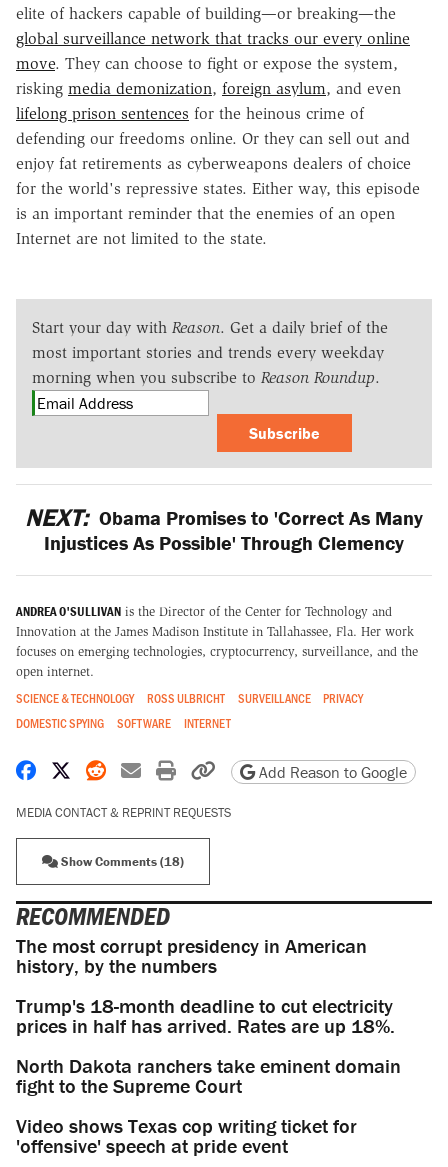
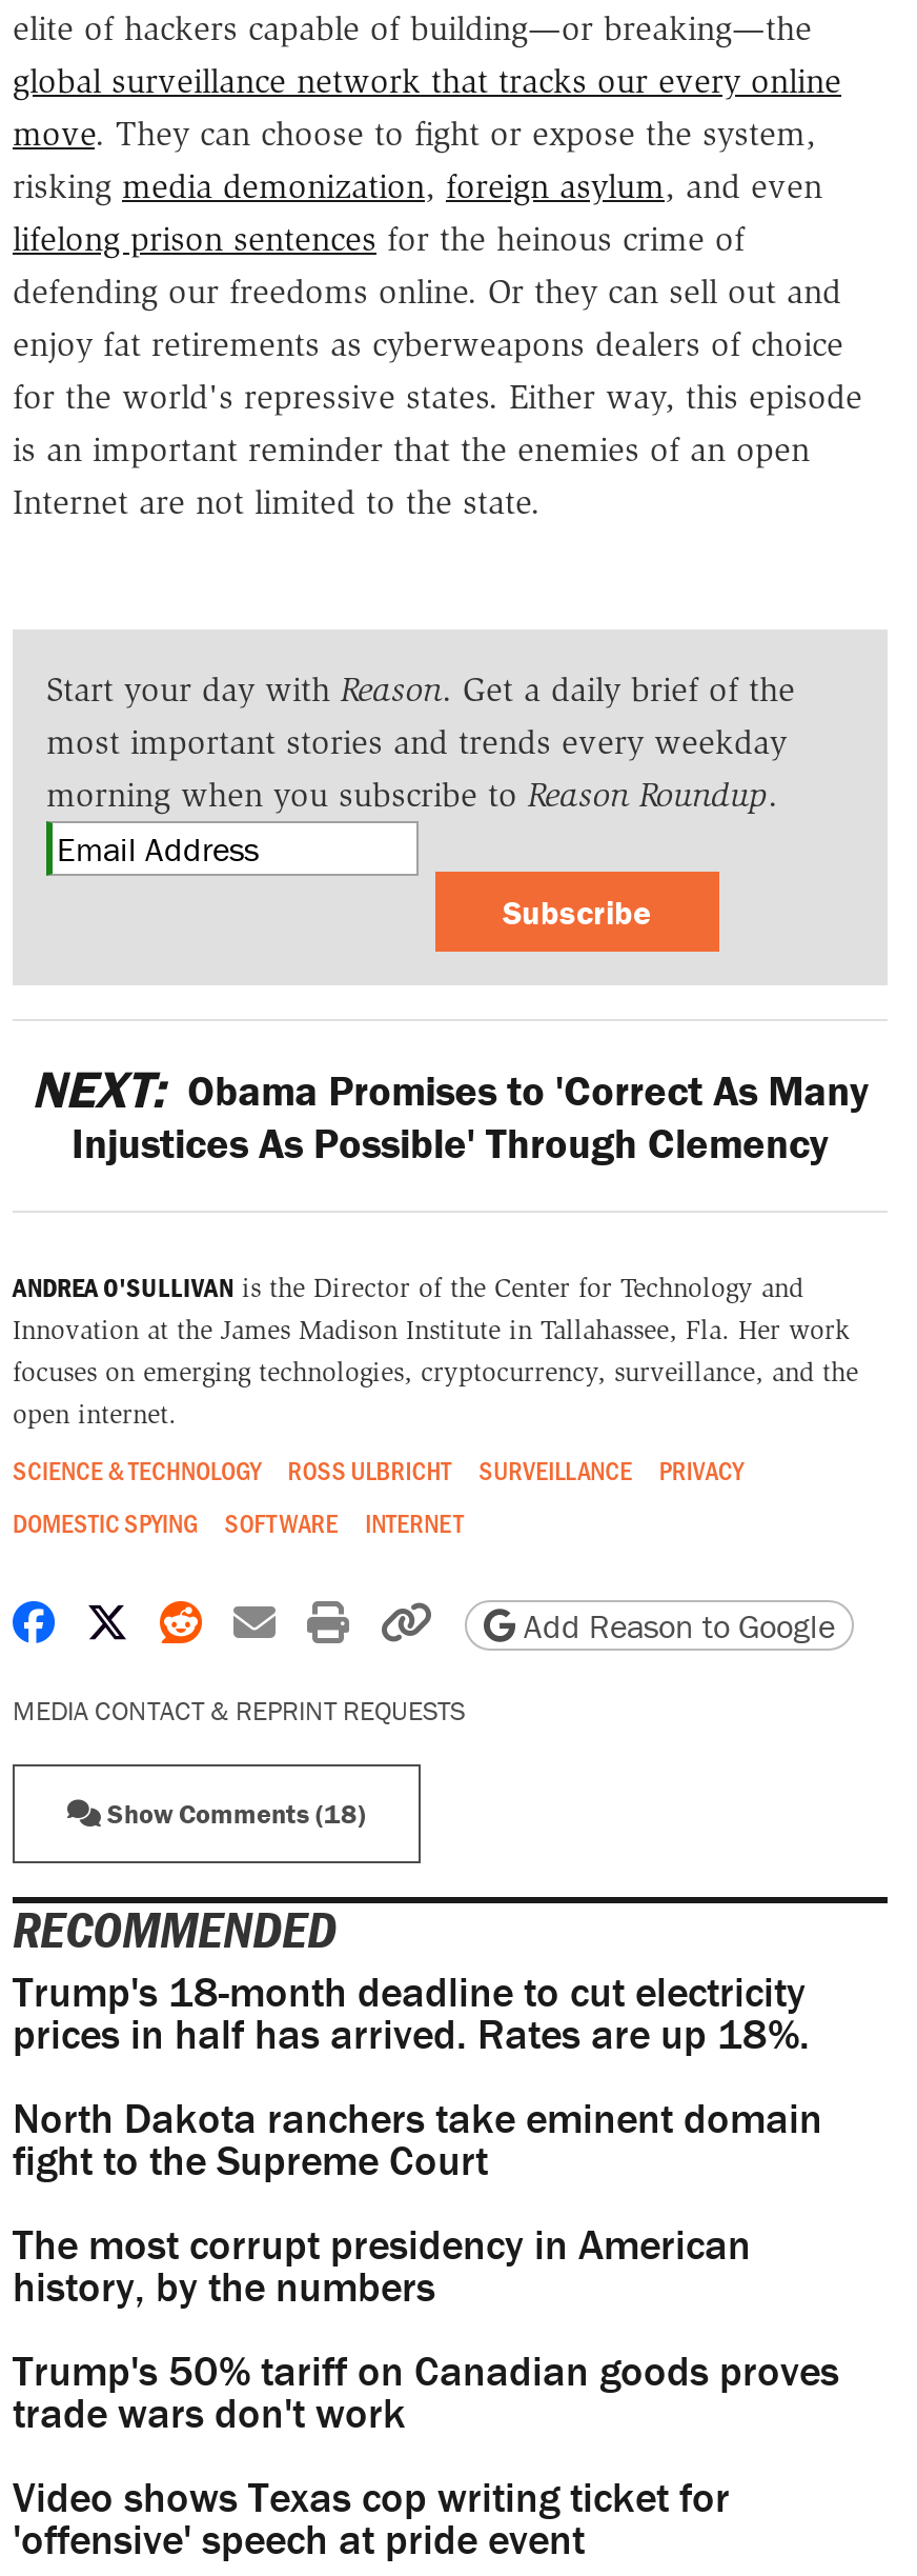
moved down: The most corrupt presidency in American | history, by the numbers

moved up: Trump's 18-month deadline to cut electricity | prices in half has arrived. Rates are up 18%. | North Dakota ranchers take eminent domain | fight to the Supreme Court

+ Trump's 50% tariff on Canadian goods proves
+ trade wars don't work
